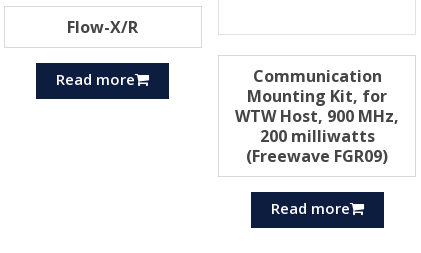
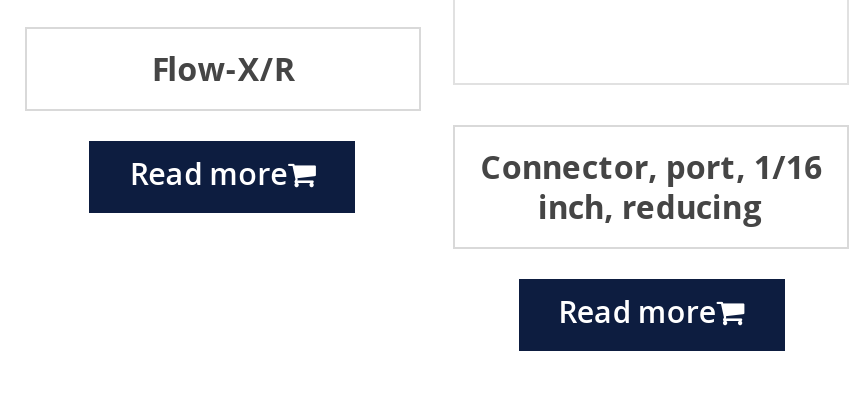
- Communication
- Mounting Kit, for
- WTW Host, 900 MHz,
- 200 milliwatts
- (Freewave FGR09)
+ Connector, port, 1/16
+ inch, reducing
